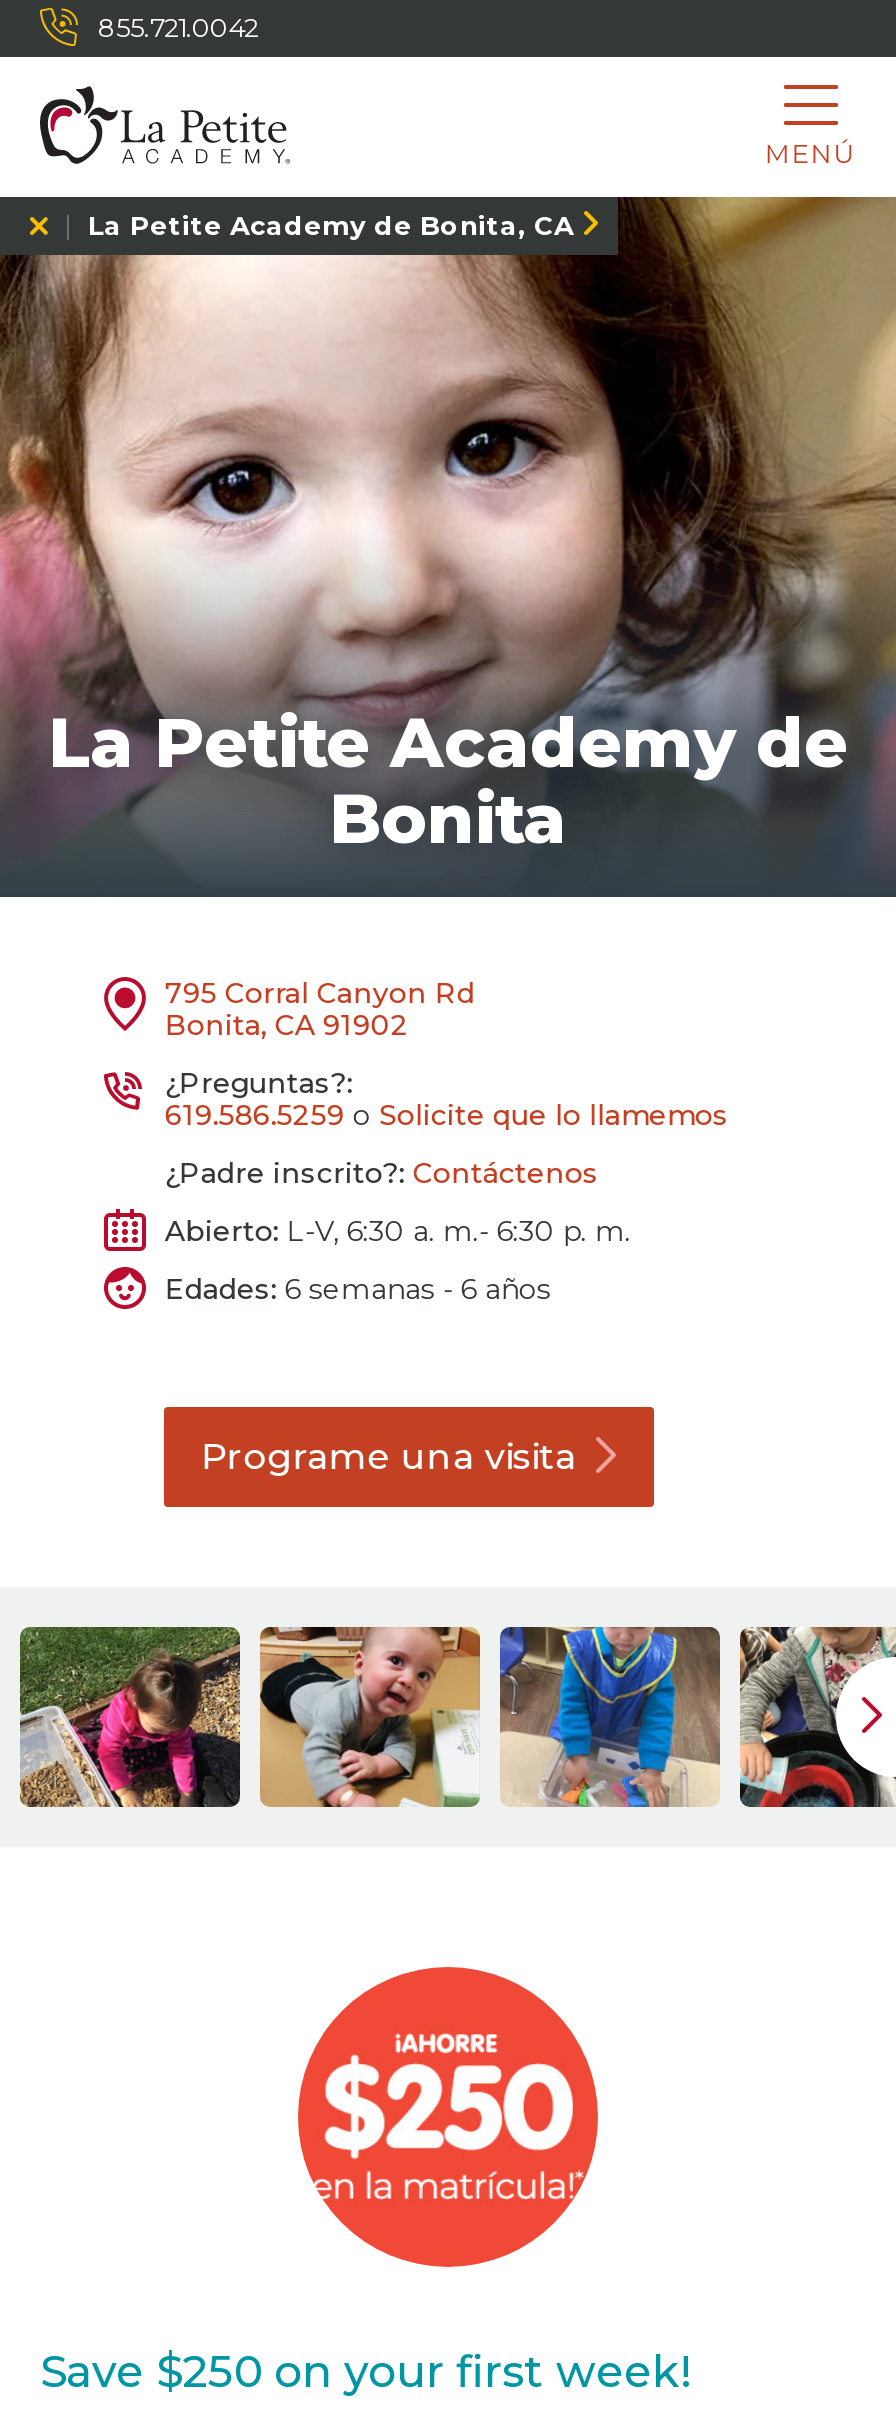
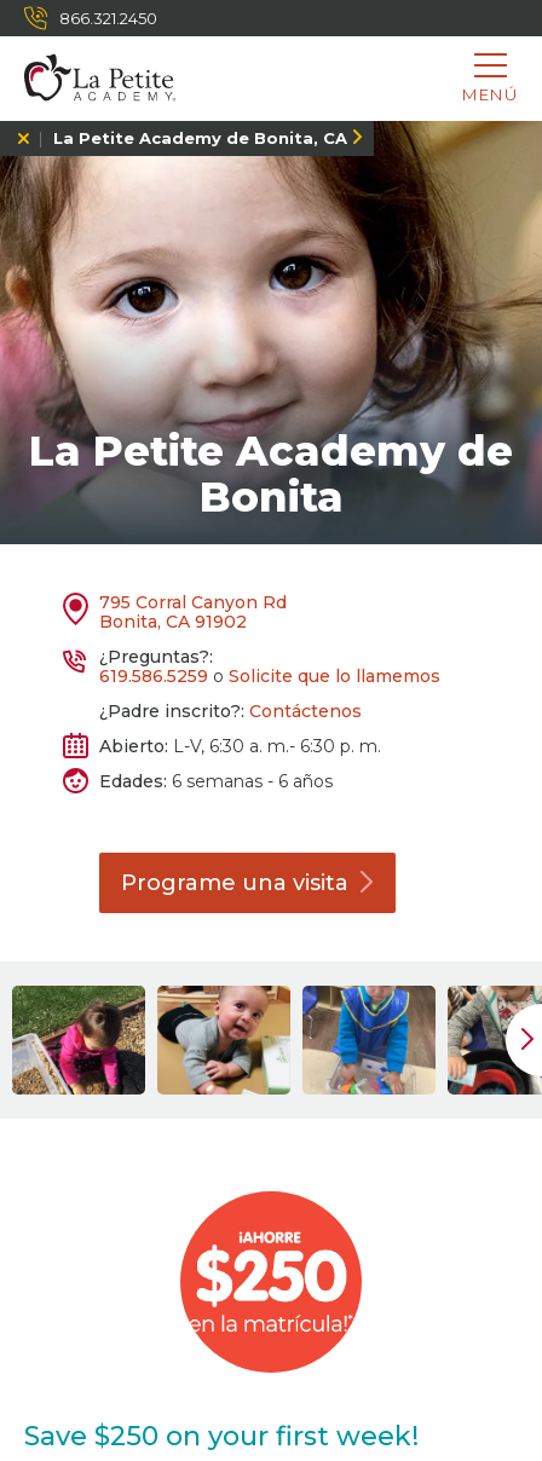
- 855.721.0042
+ 866.321.2450
